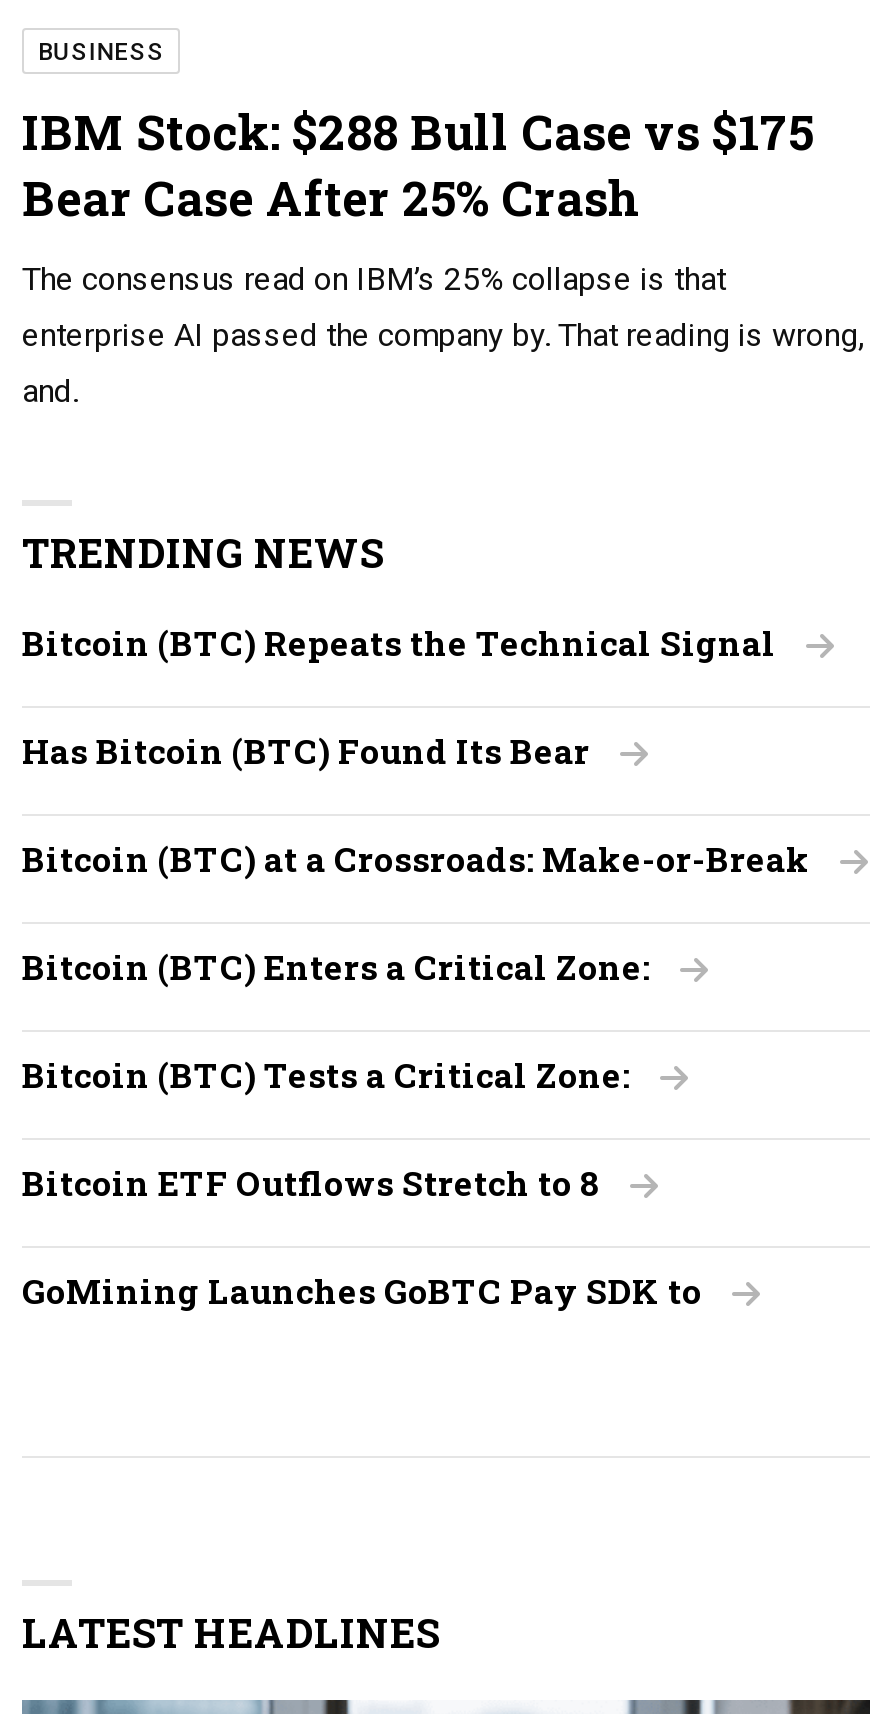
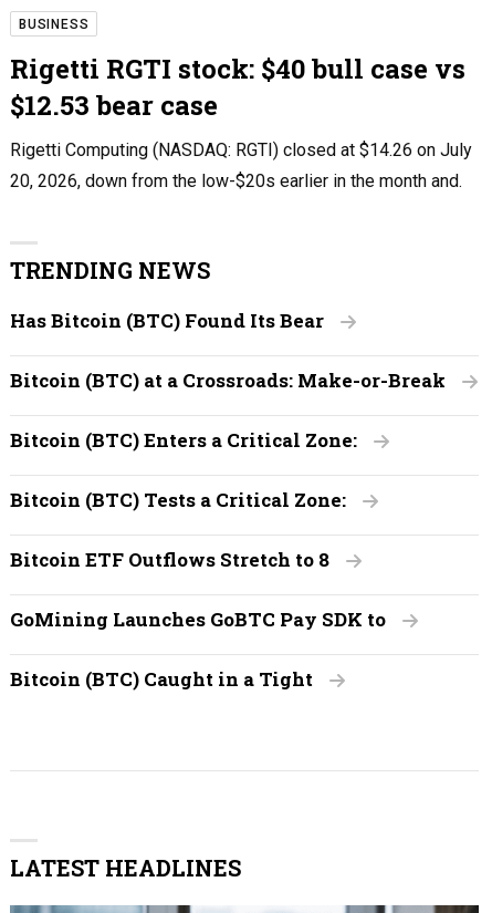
- IBM Stock: $288 Bull Case vs $175
- Bear Case After 25% Crash
- The consensus read on IBM’s 25% collapse is that
- enterprise AI passed the company by. That reading is wrong,
- and.
+ Rigetti RGTI stock: $40 bull case vs
+ $12.53 bear case
+ Rigetti Computing (NASDAQ: RGTI) closed at $14.26 on July
+ 20, 2026, down from the low-$20s earlier in the month and.

- Bitcoin (BTC) Repeats the Technical Signal

moved up: Has Bitcoin (BTC) Found Its Bear | Bitcoin (BTC) at a Crossroads: Make-or-Break | Bitcoin (BTC) Enters a Critical Zone: | Bitcoin (BTC) Tests a Critical Zone: | Bitcoin ETF Outflows Stretch to 8 | GoMining Launches GoBTC Pay SDK to

+ Bitcoin (BTC) Caught in a Tight
